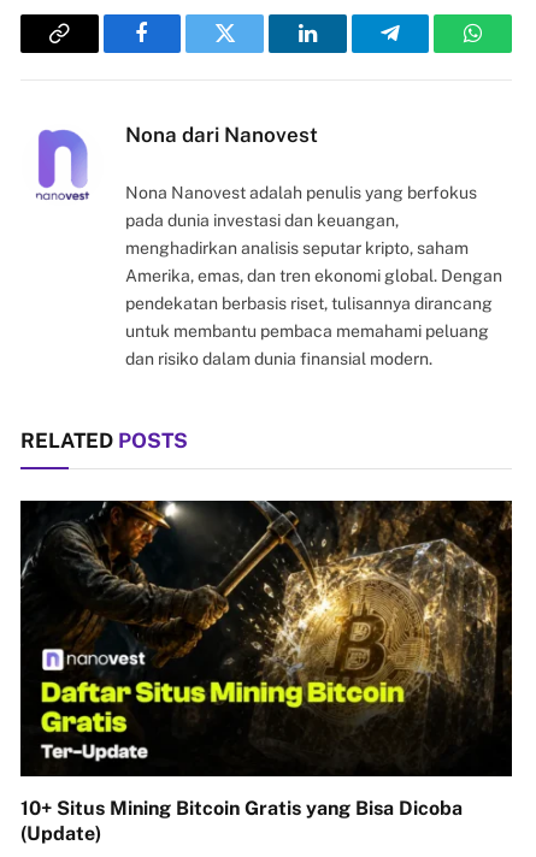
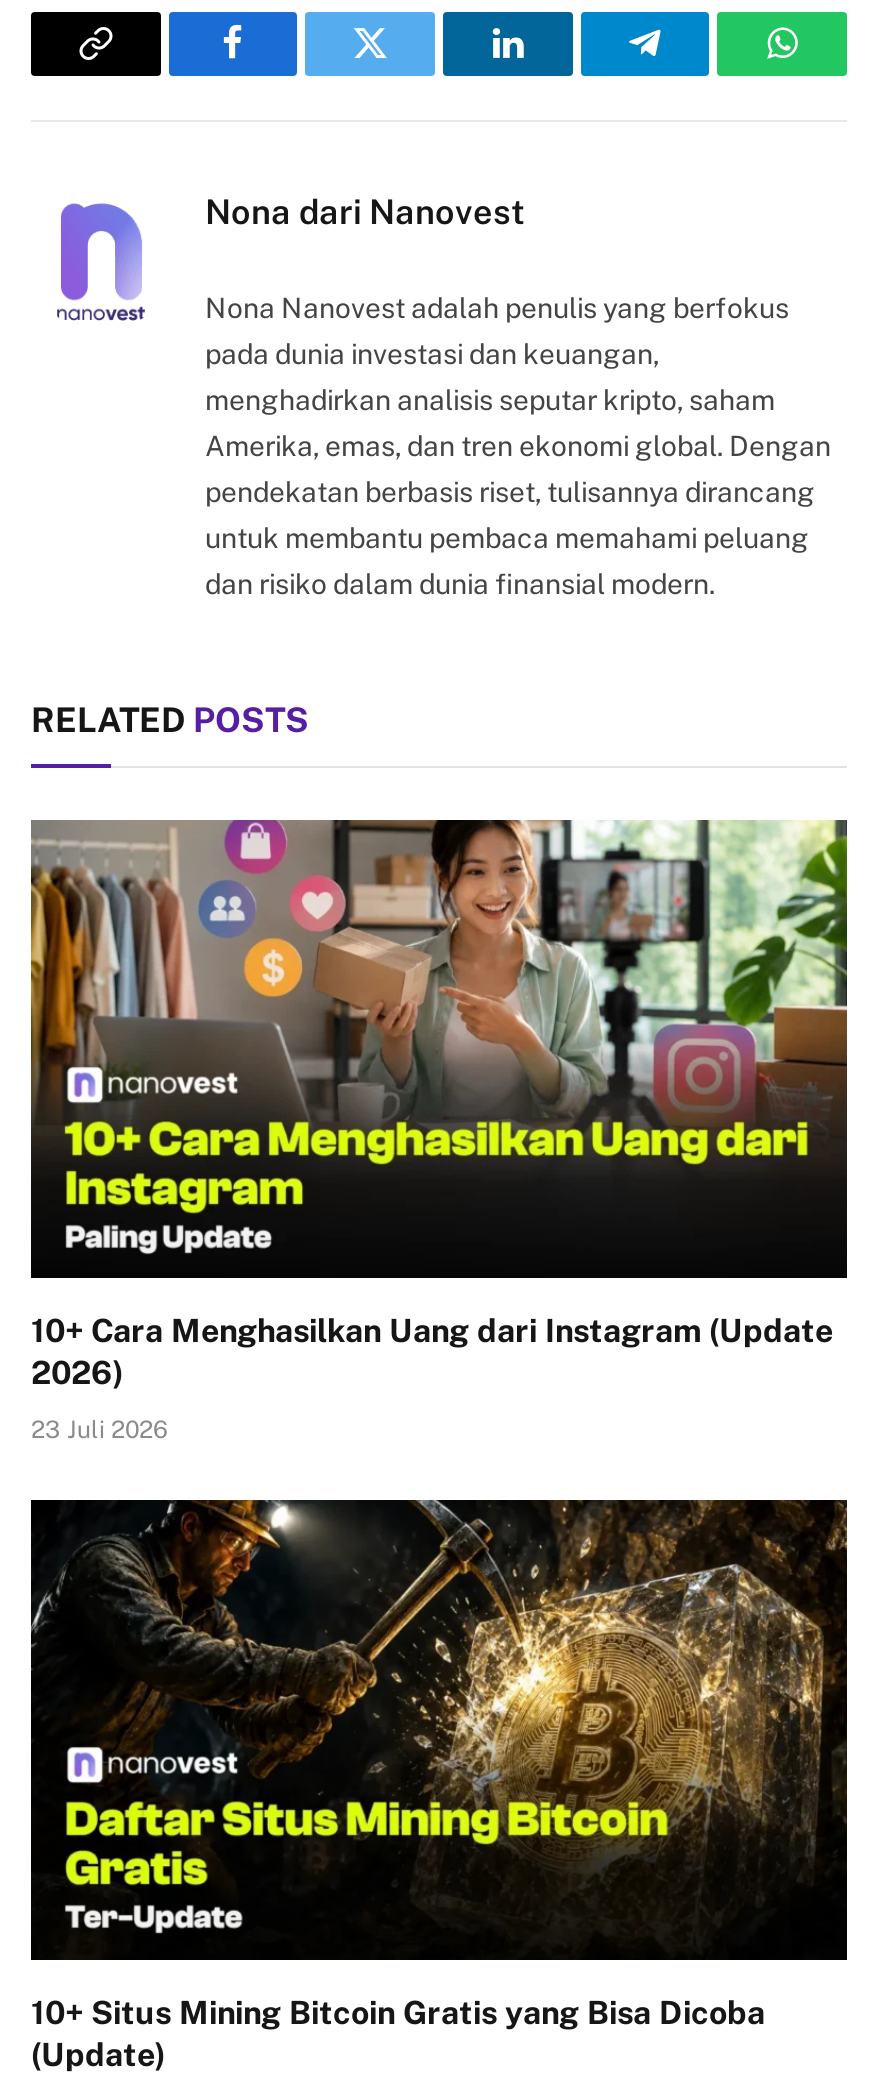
+ [image]
+ 10+ Cara Menghasilkan Uang dari Instagram (Update
+ 2026)
+ 23 Juli 2026
